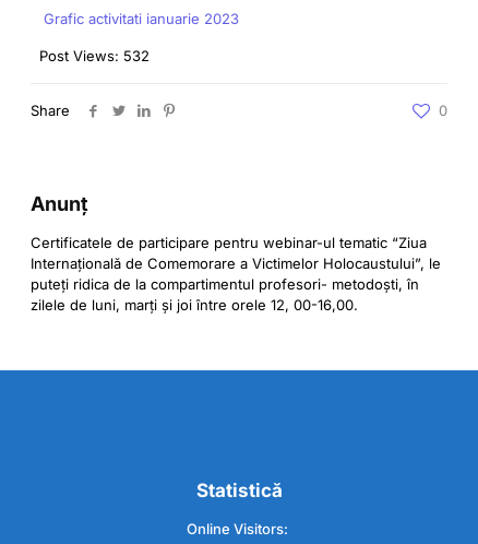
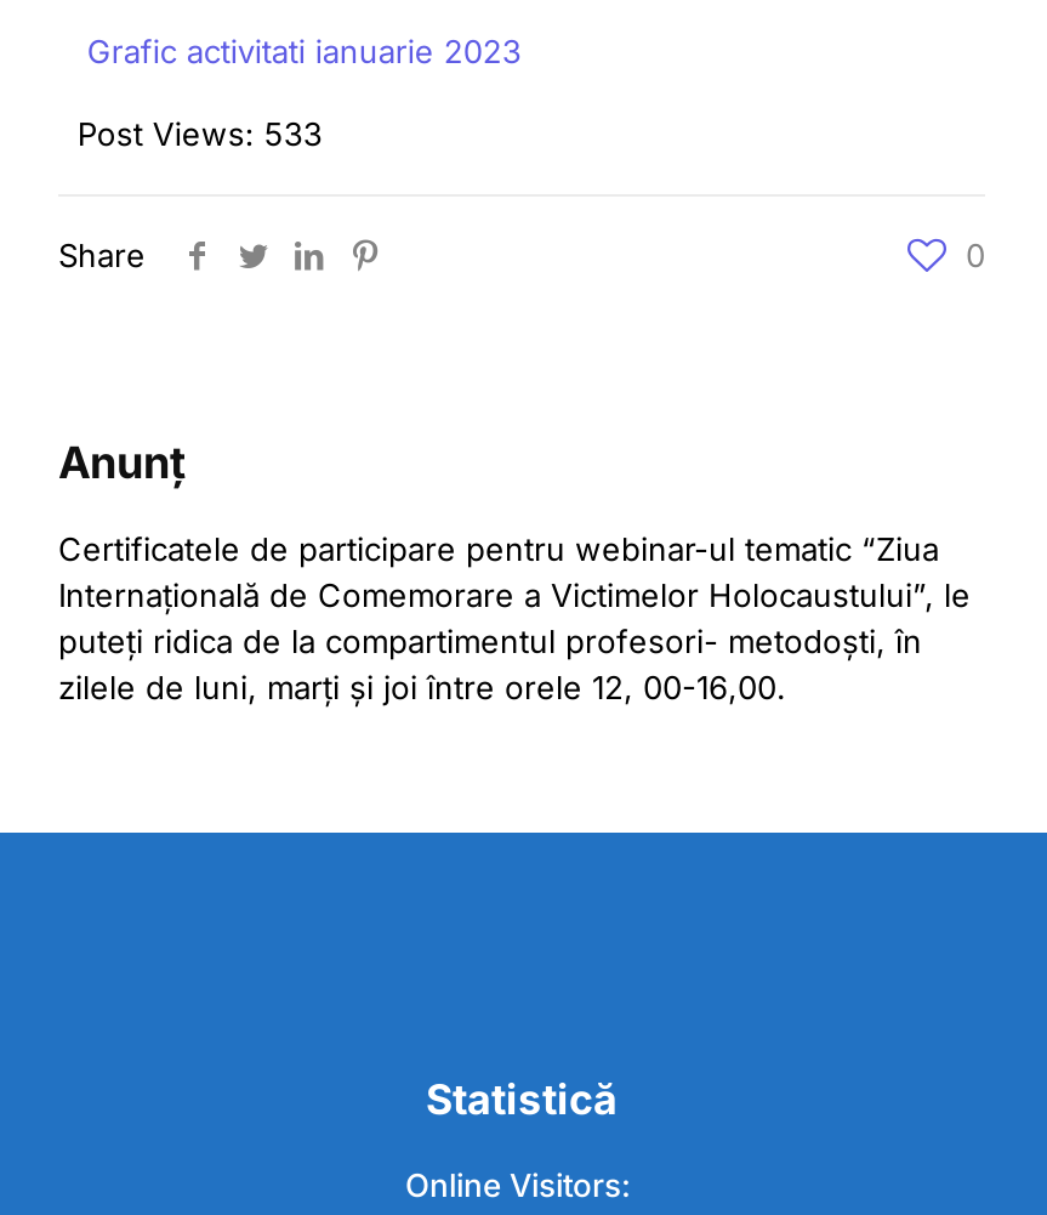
- Post Views: 532
+ Post Views: 533
